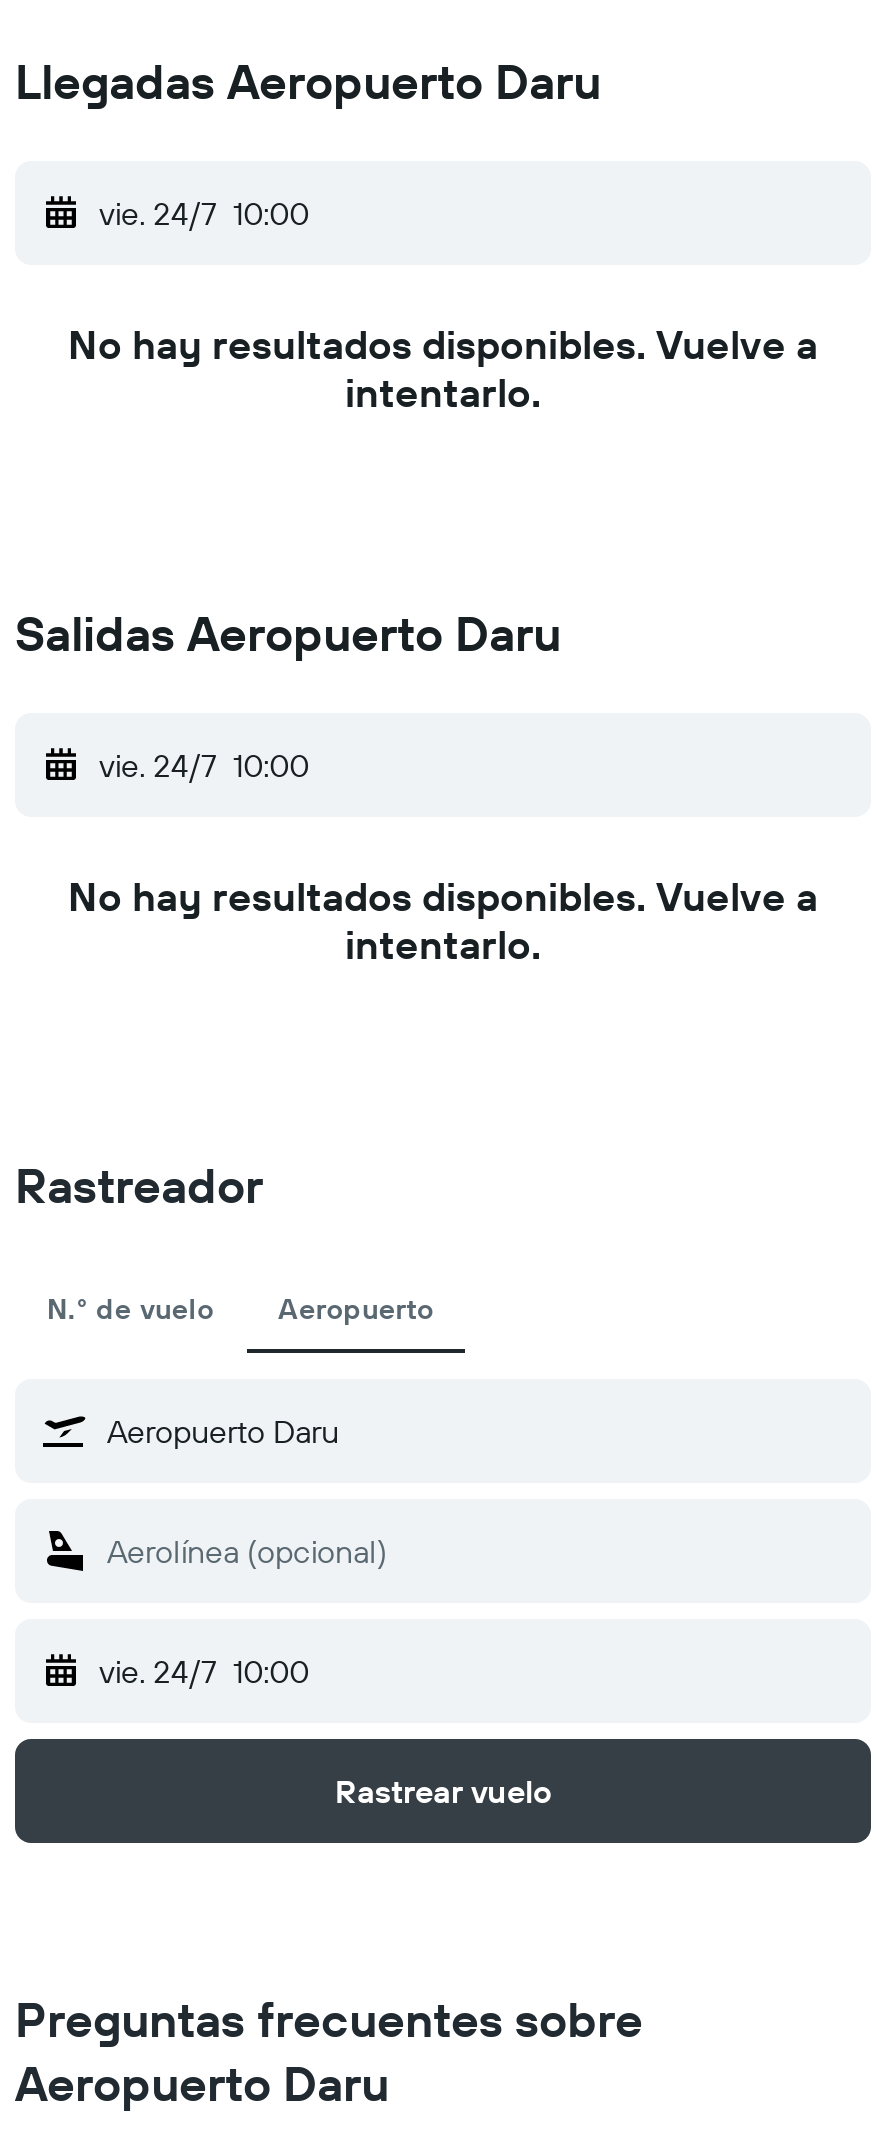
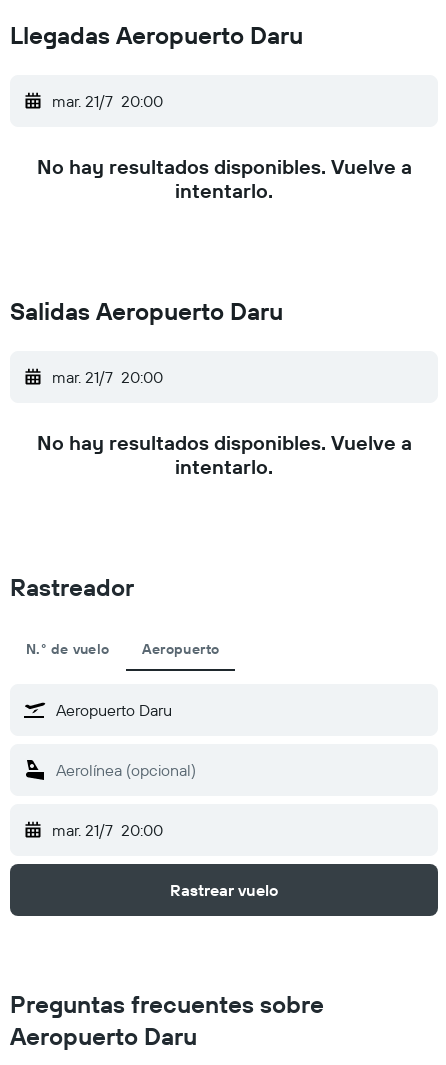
- vie. 24/7 10:00
+ mar. 21/7 20:00

- vie. 24/7 10:00
+ mar. 21/7 20:00

- vie. 24/7 10:00
+ mar. 21/7 20:00
